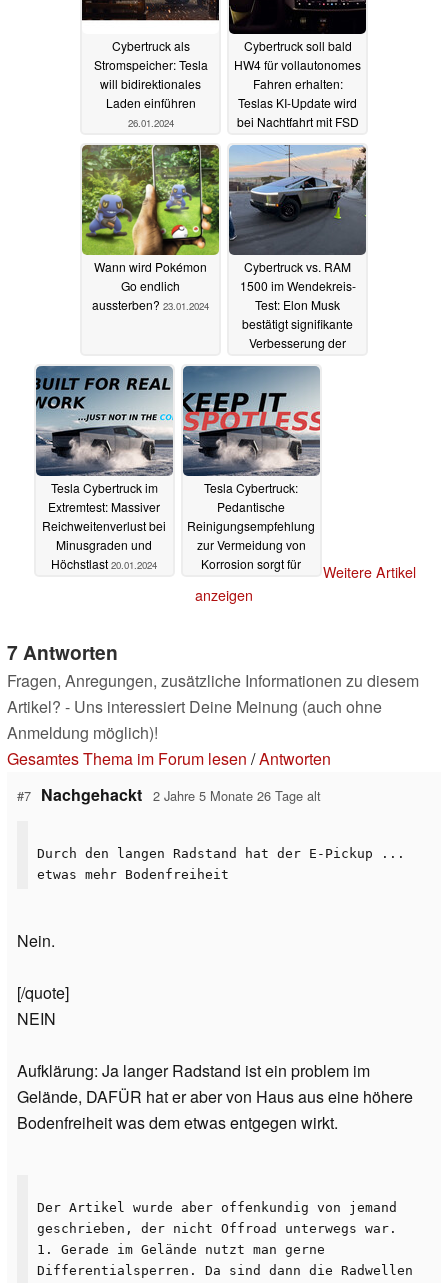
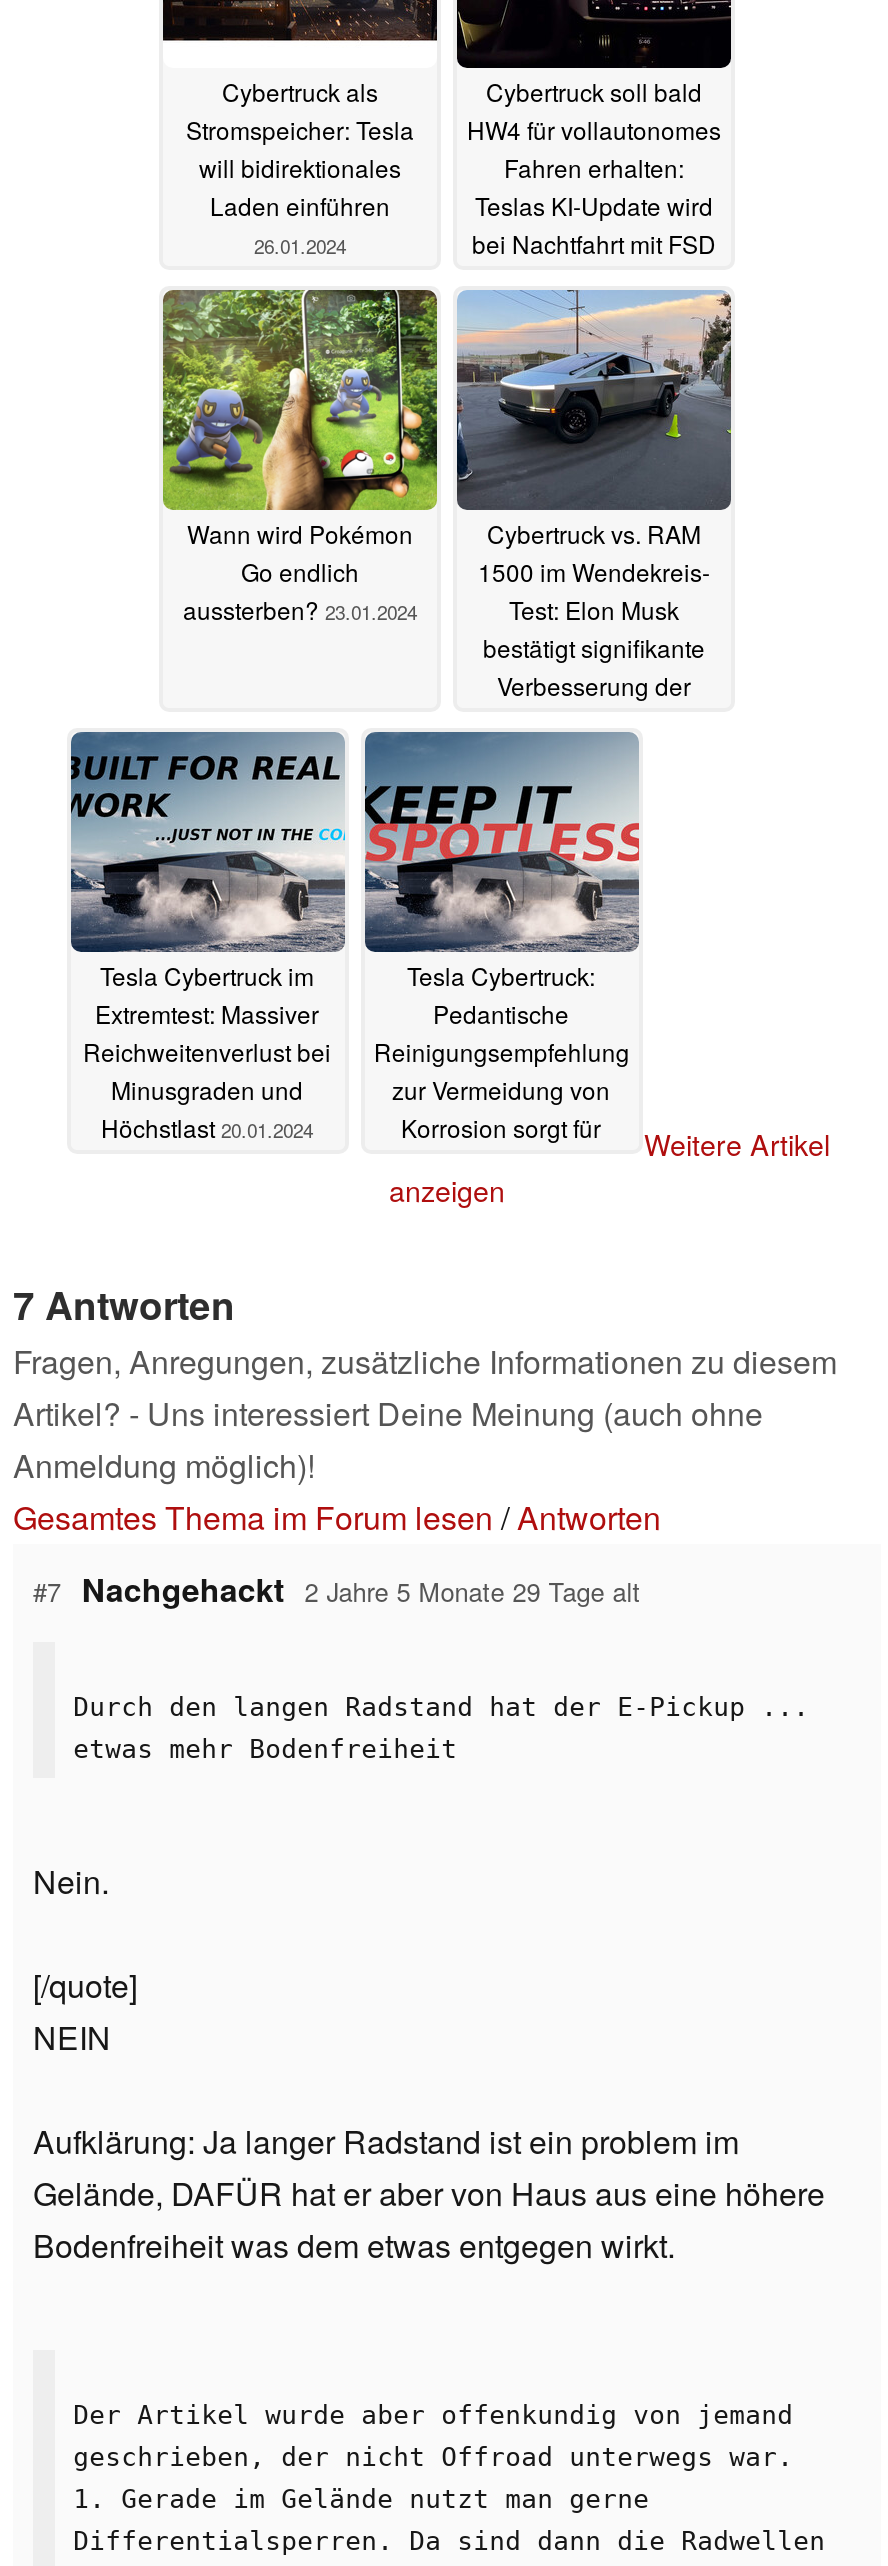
- #7 Nachgehackt 2 Jahre 5 Monate 26 Tage alt
+ #7 Nachgehackt 2 Jahre 5 Monate 29 Tage alt
